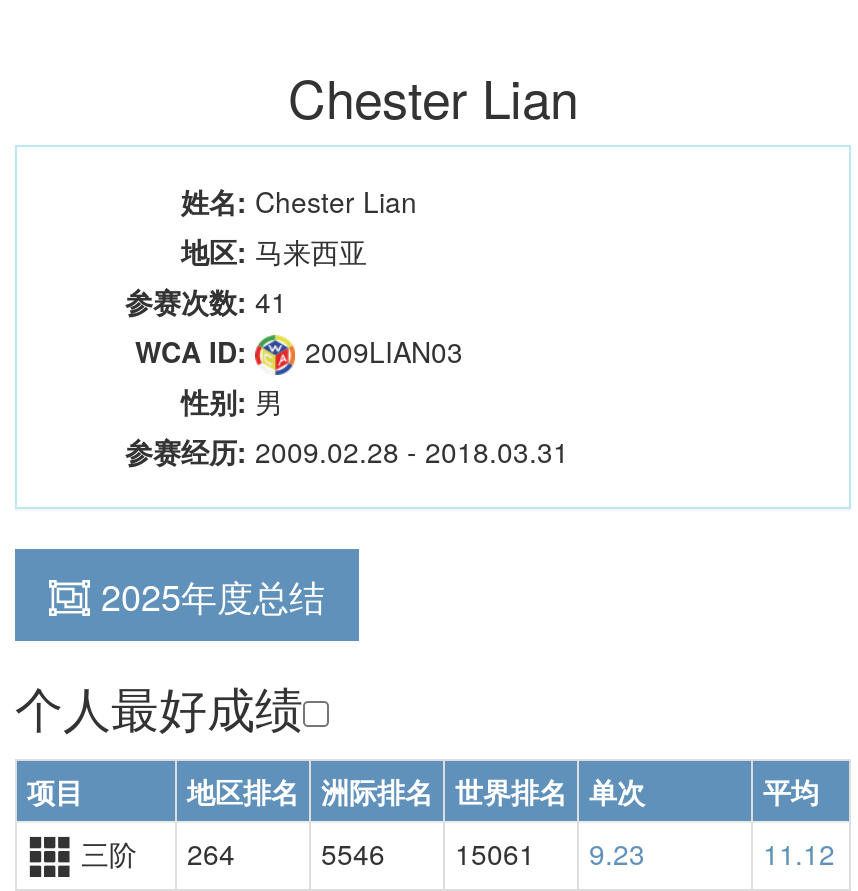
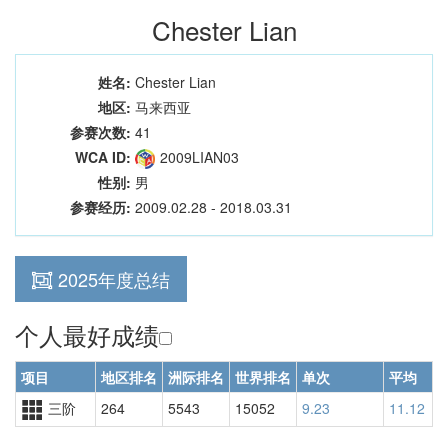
- 5546
+ 5543

- 15061
+ 15052
